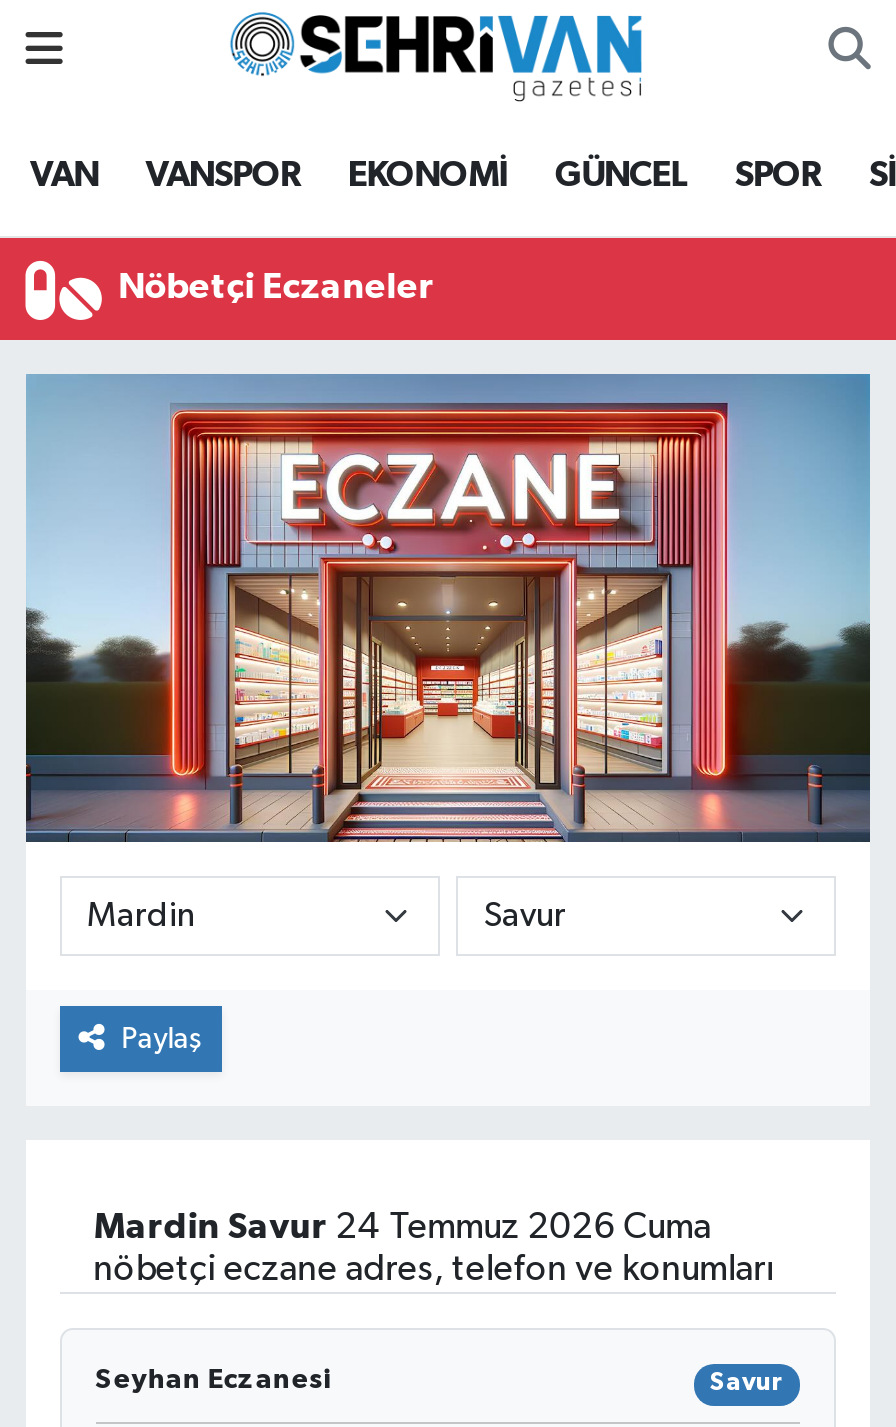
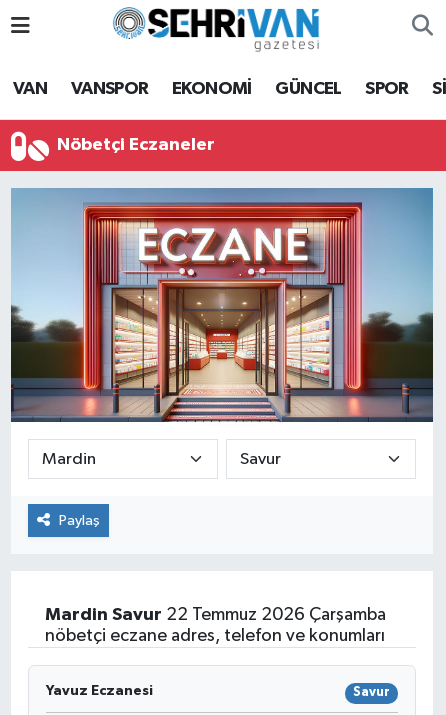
- Mardin Savur 24 Temmuz 2026 Cuma
+ Mardin Savur 22 Temmuz 2026 Çarşamba

- Seyhan Eczanesi
+ Yavuz Eczanesi
